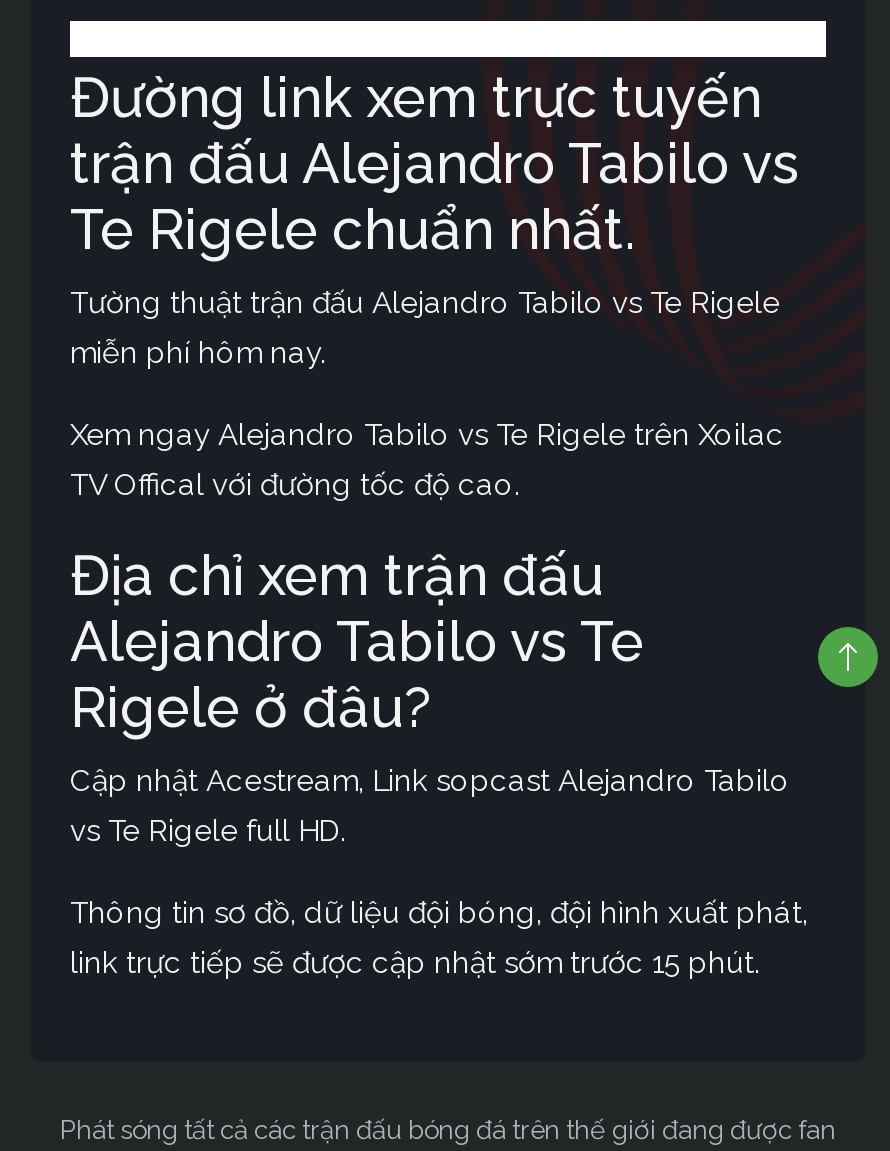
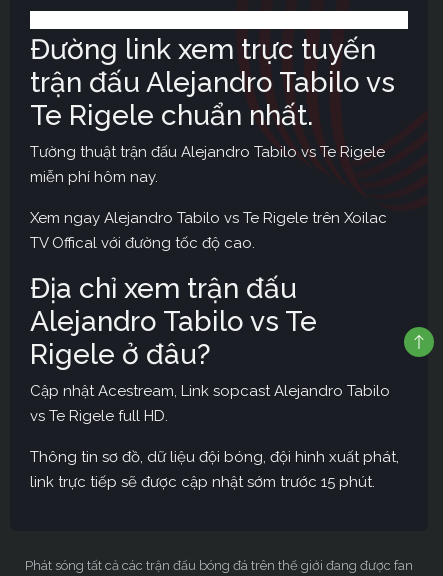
- [image]
+ [image]
